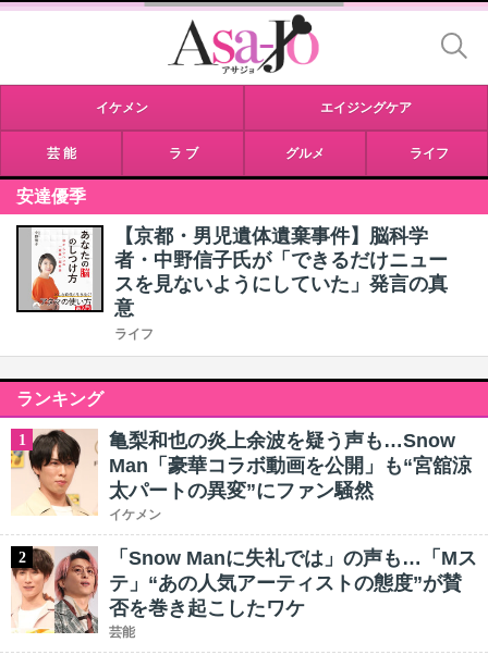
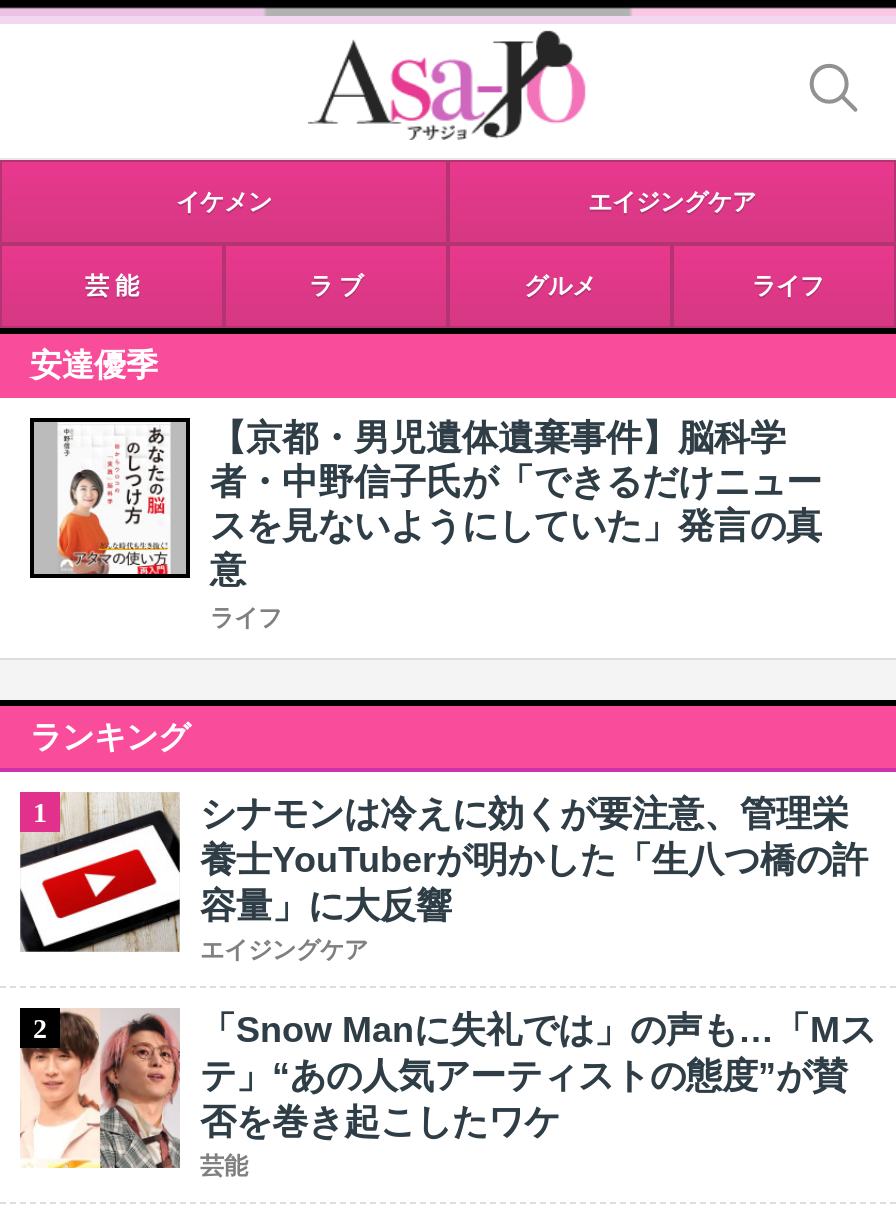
- [image]
- 亀梨和也の炎上余波を疑う声も…Snow
- Man「豪華コラボ動画を公開」も“宮舘涼
- 太パートの異変”にファン騒然
- イケメン
+ [image]
+ シナモンは冷えに効くが要注意、管理栄
+ 養士YouTuberが明かした「生八つ橋の許
+ 容量」に大反響
+ エイジングケア
